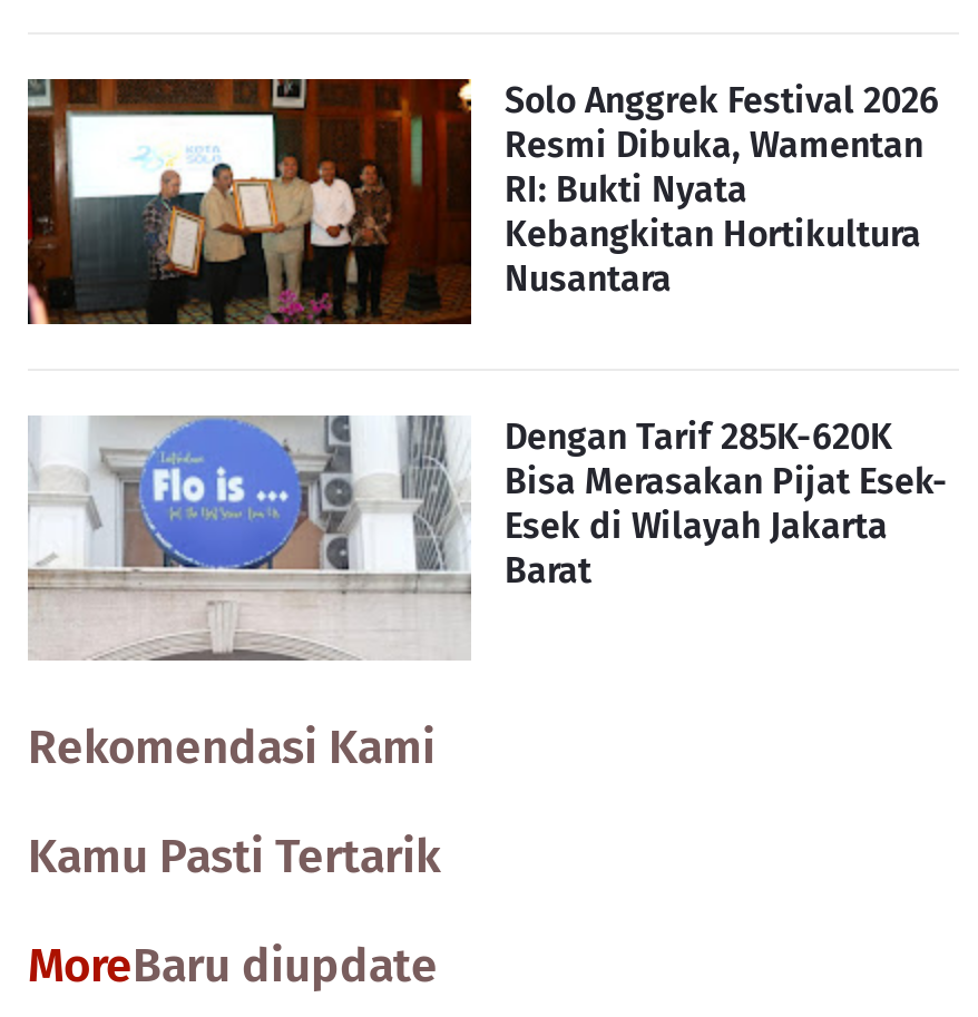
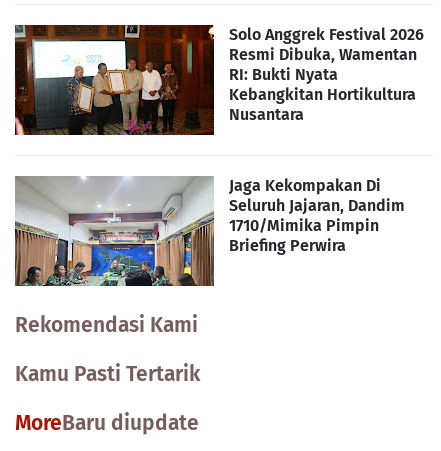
- [image]
- Dengan Tarif 285K-620K
- Bisa Merasakan Pijat Esek-
- Esek di Wilayah Jakarta
- Barat
+ [image]
+ Jaga Kekompakan Di
+ Seluruh Jajaran, Dandim
+ 1710/Mimika Pimpin
+ Briefing Perwira
